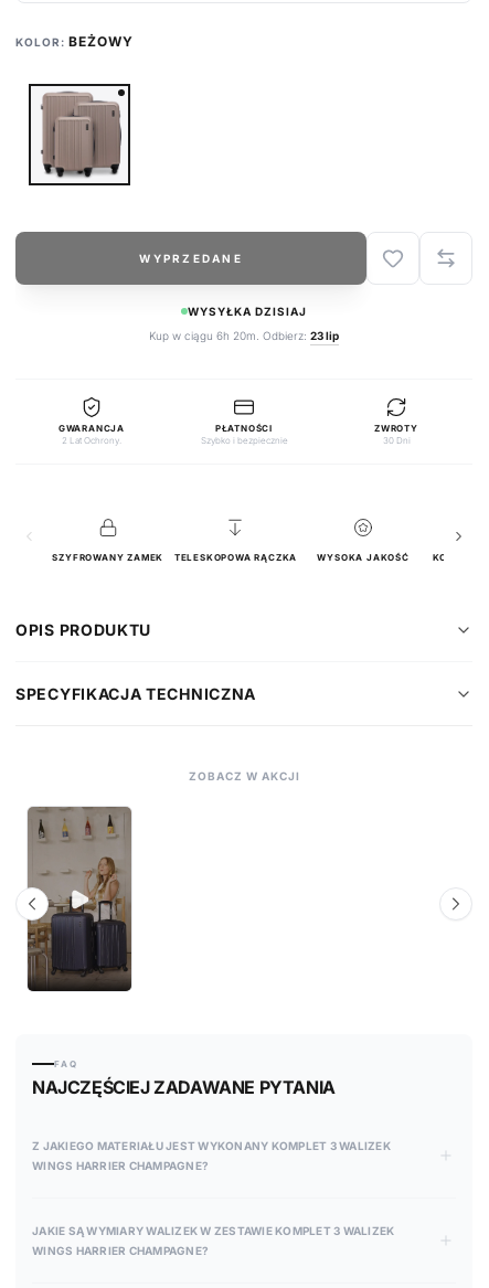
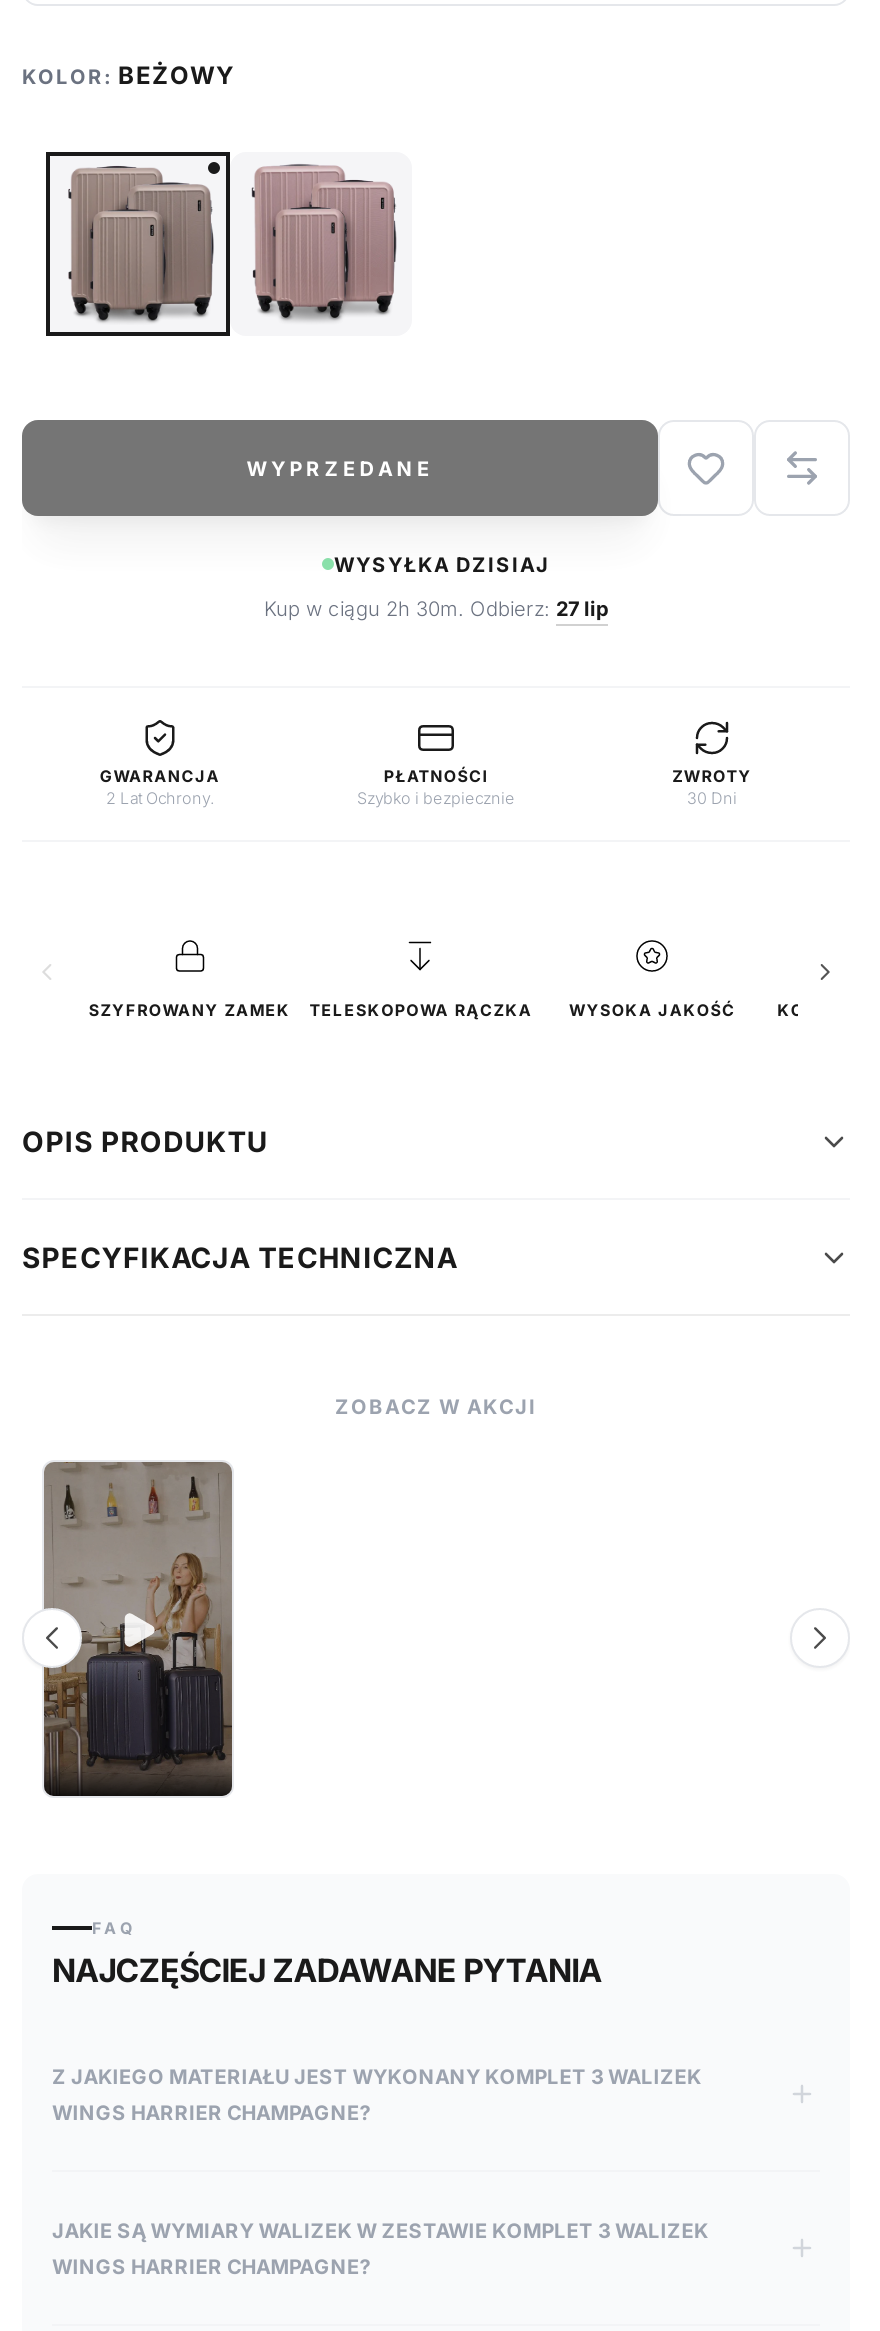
+ [image]

- Kup w ciągu 6h 20m. Odbierz: 23 lip
+ Kup w ciągu 2h 30m. Odbierz: 27 lip
